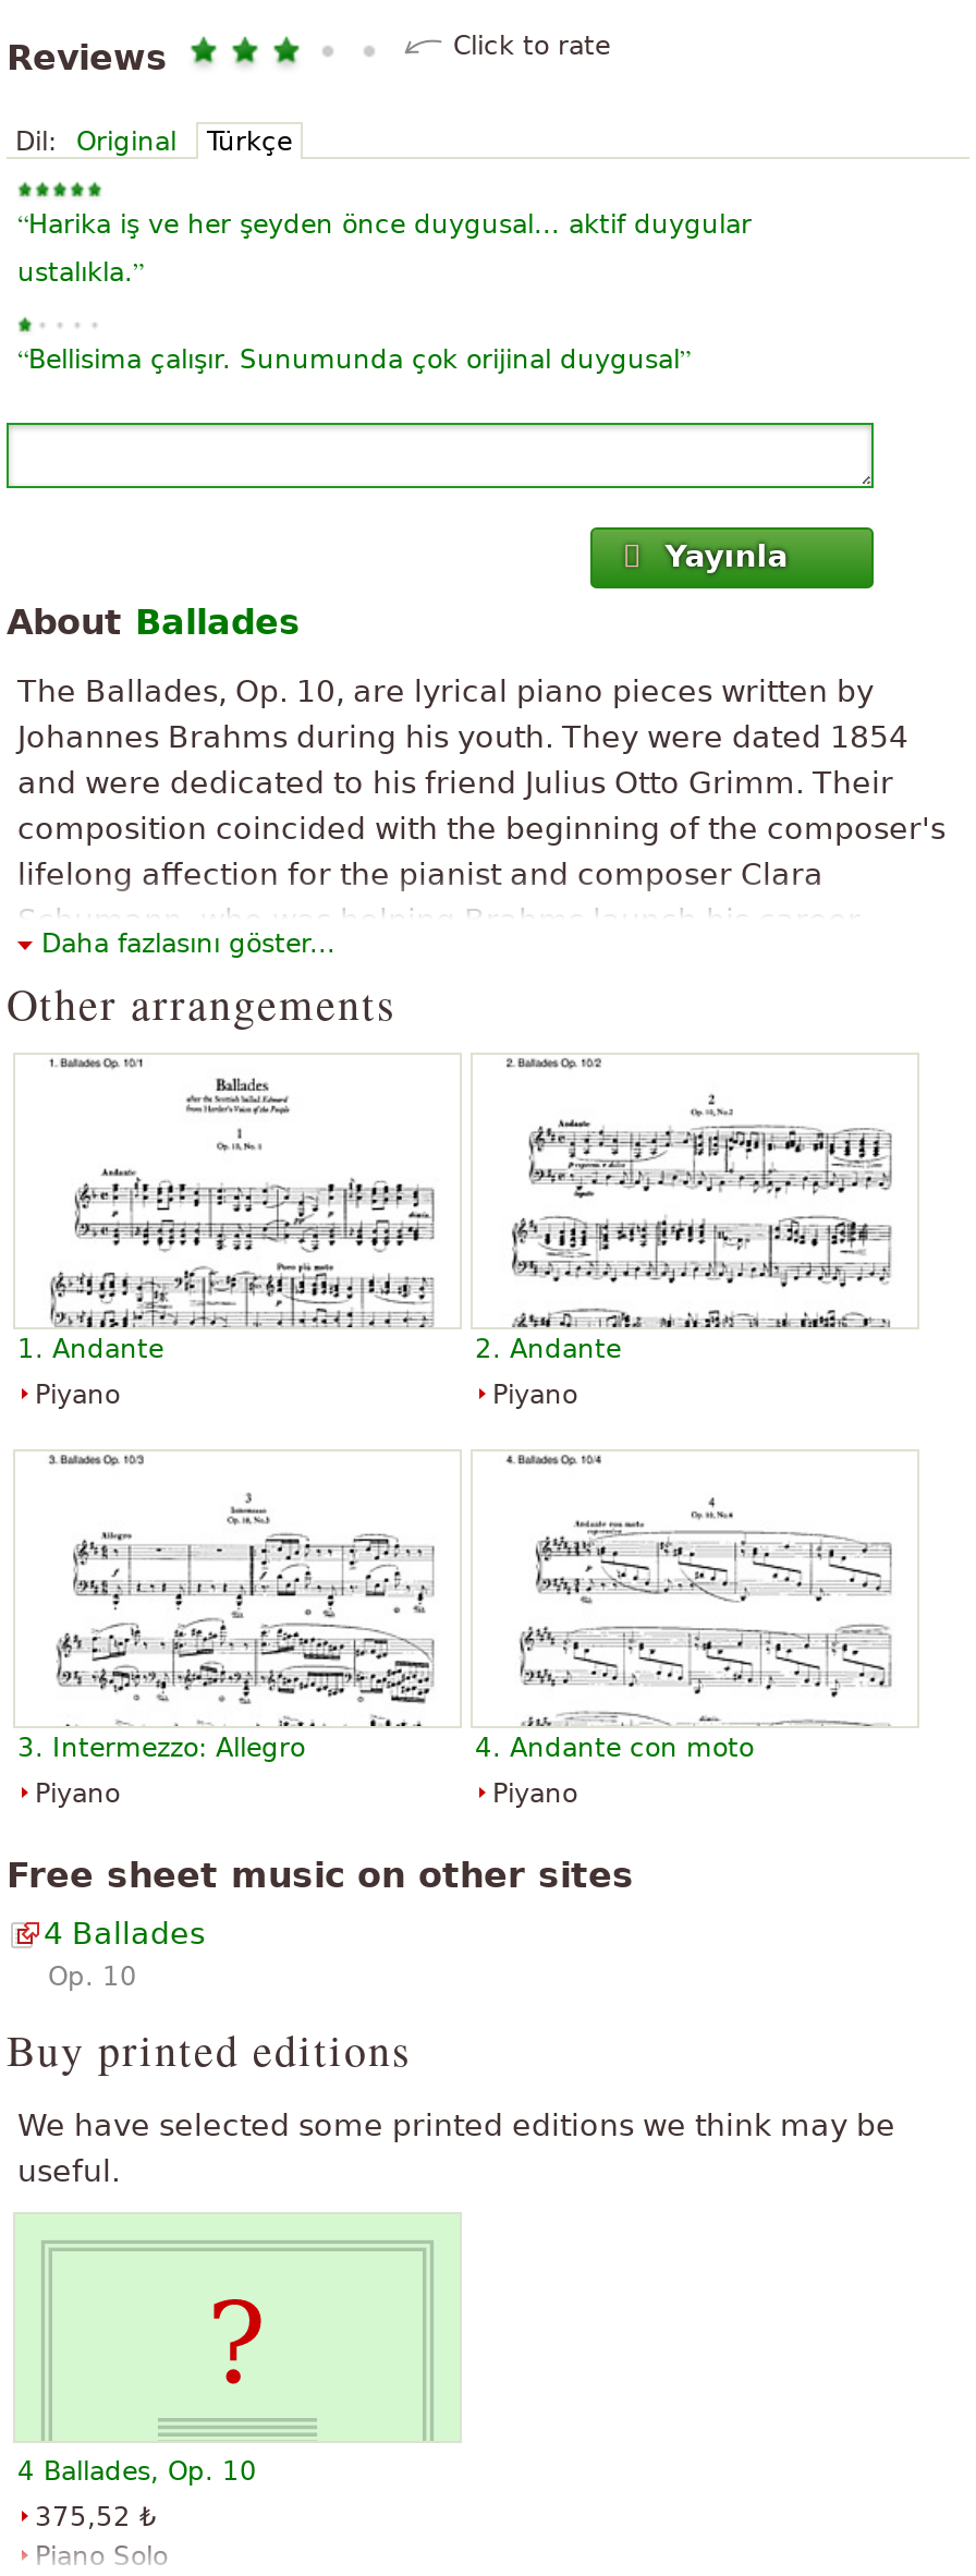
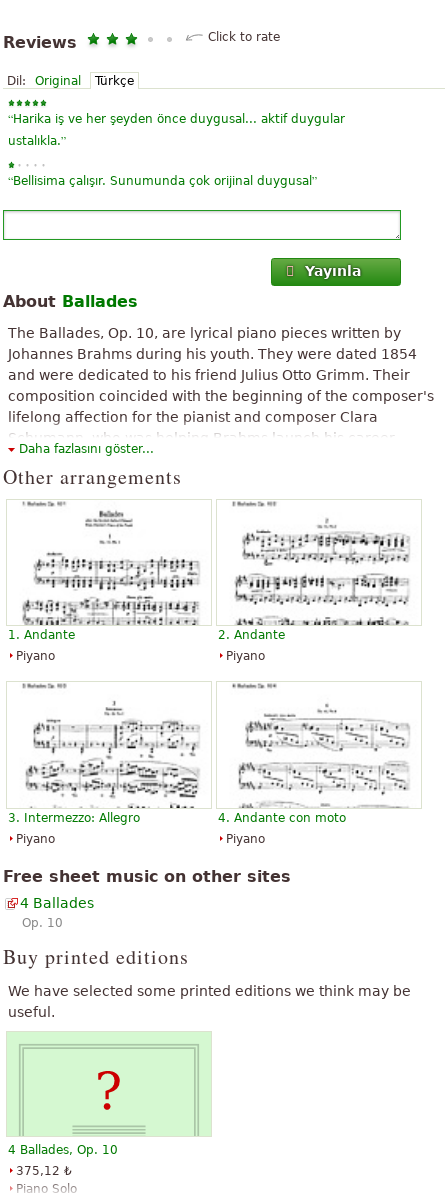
- 375,52 ₺
+ 375,12 ₺
